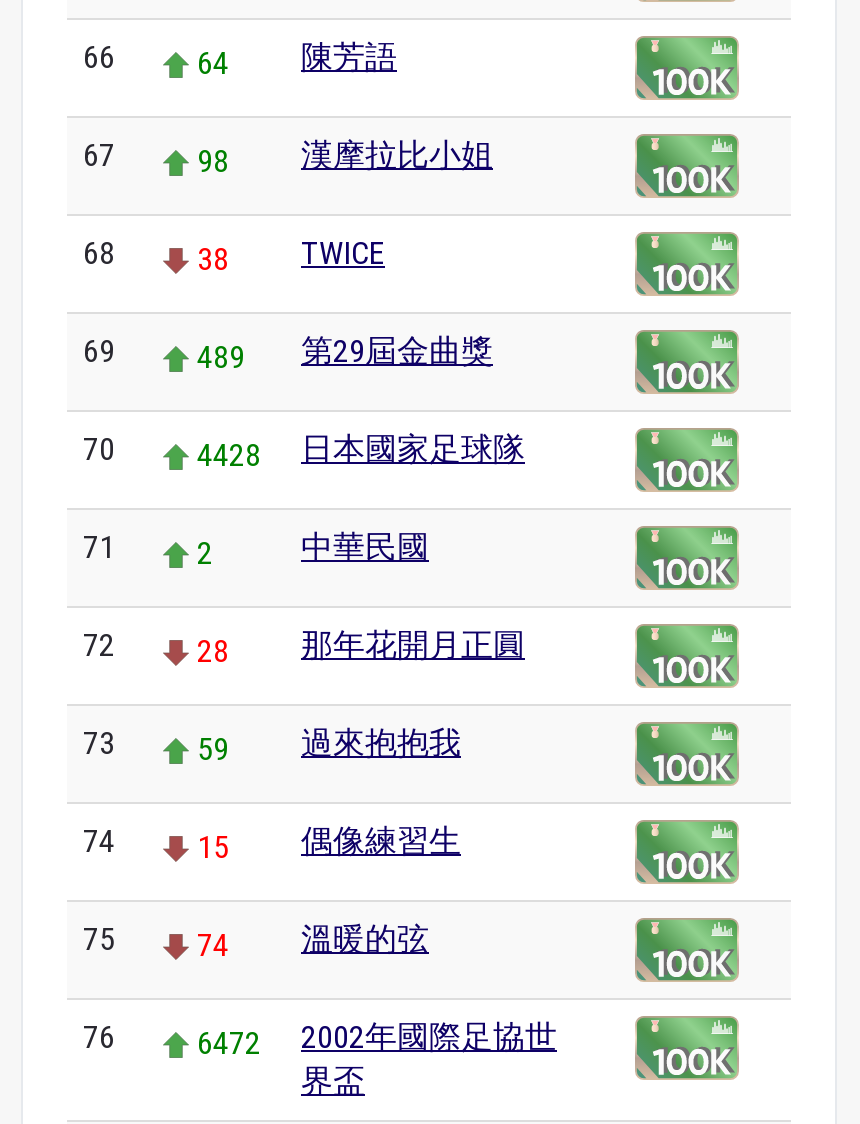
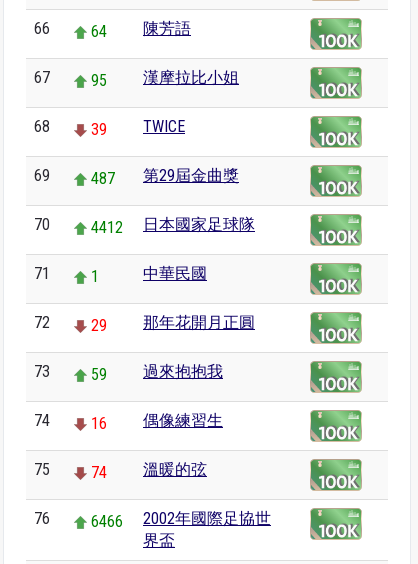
- 67 98 漢摩拉比小姐
+ 67 95 漢摩拉比小姐

- 68 38 TWICE
+ 68 39 TWICE

- 69 489 第29屆金曲獎
+ 69 487 第29屆金曲獎

- 4428
+ 4412

- 71 2
+ 71 1

- 72 28 那年花開月正圓
+ 72 29 那年花開月正圓

- 74 15 偶像練習生
+ 74 16 偶像練習生

- 76 6472 2002年國際足協世
+ 76 6466 2002年國際足協世
